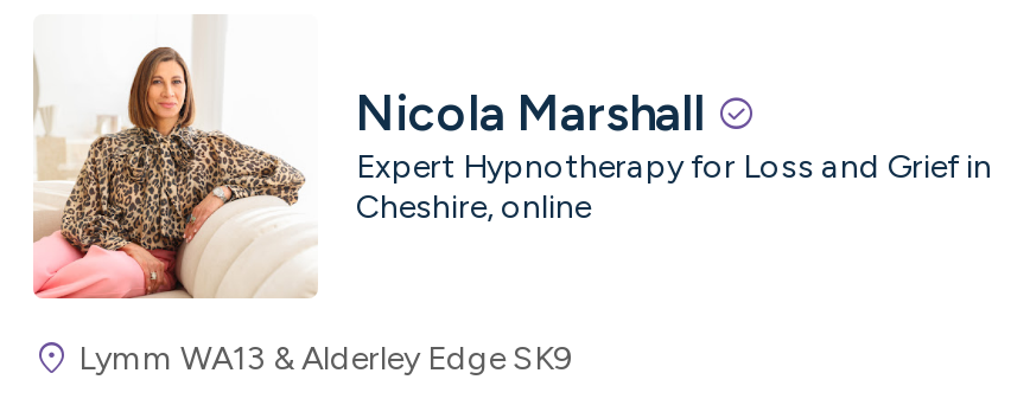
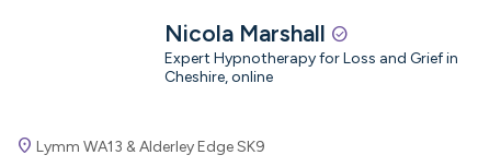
- [image]
